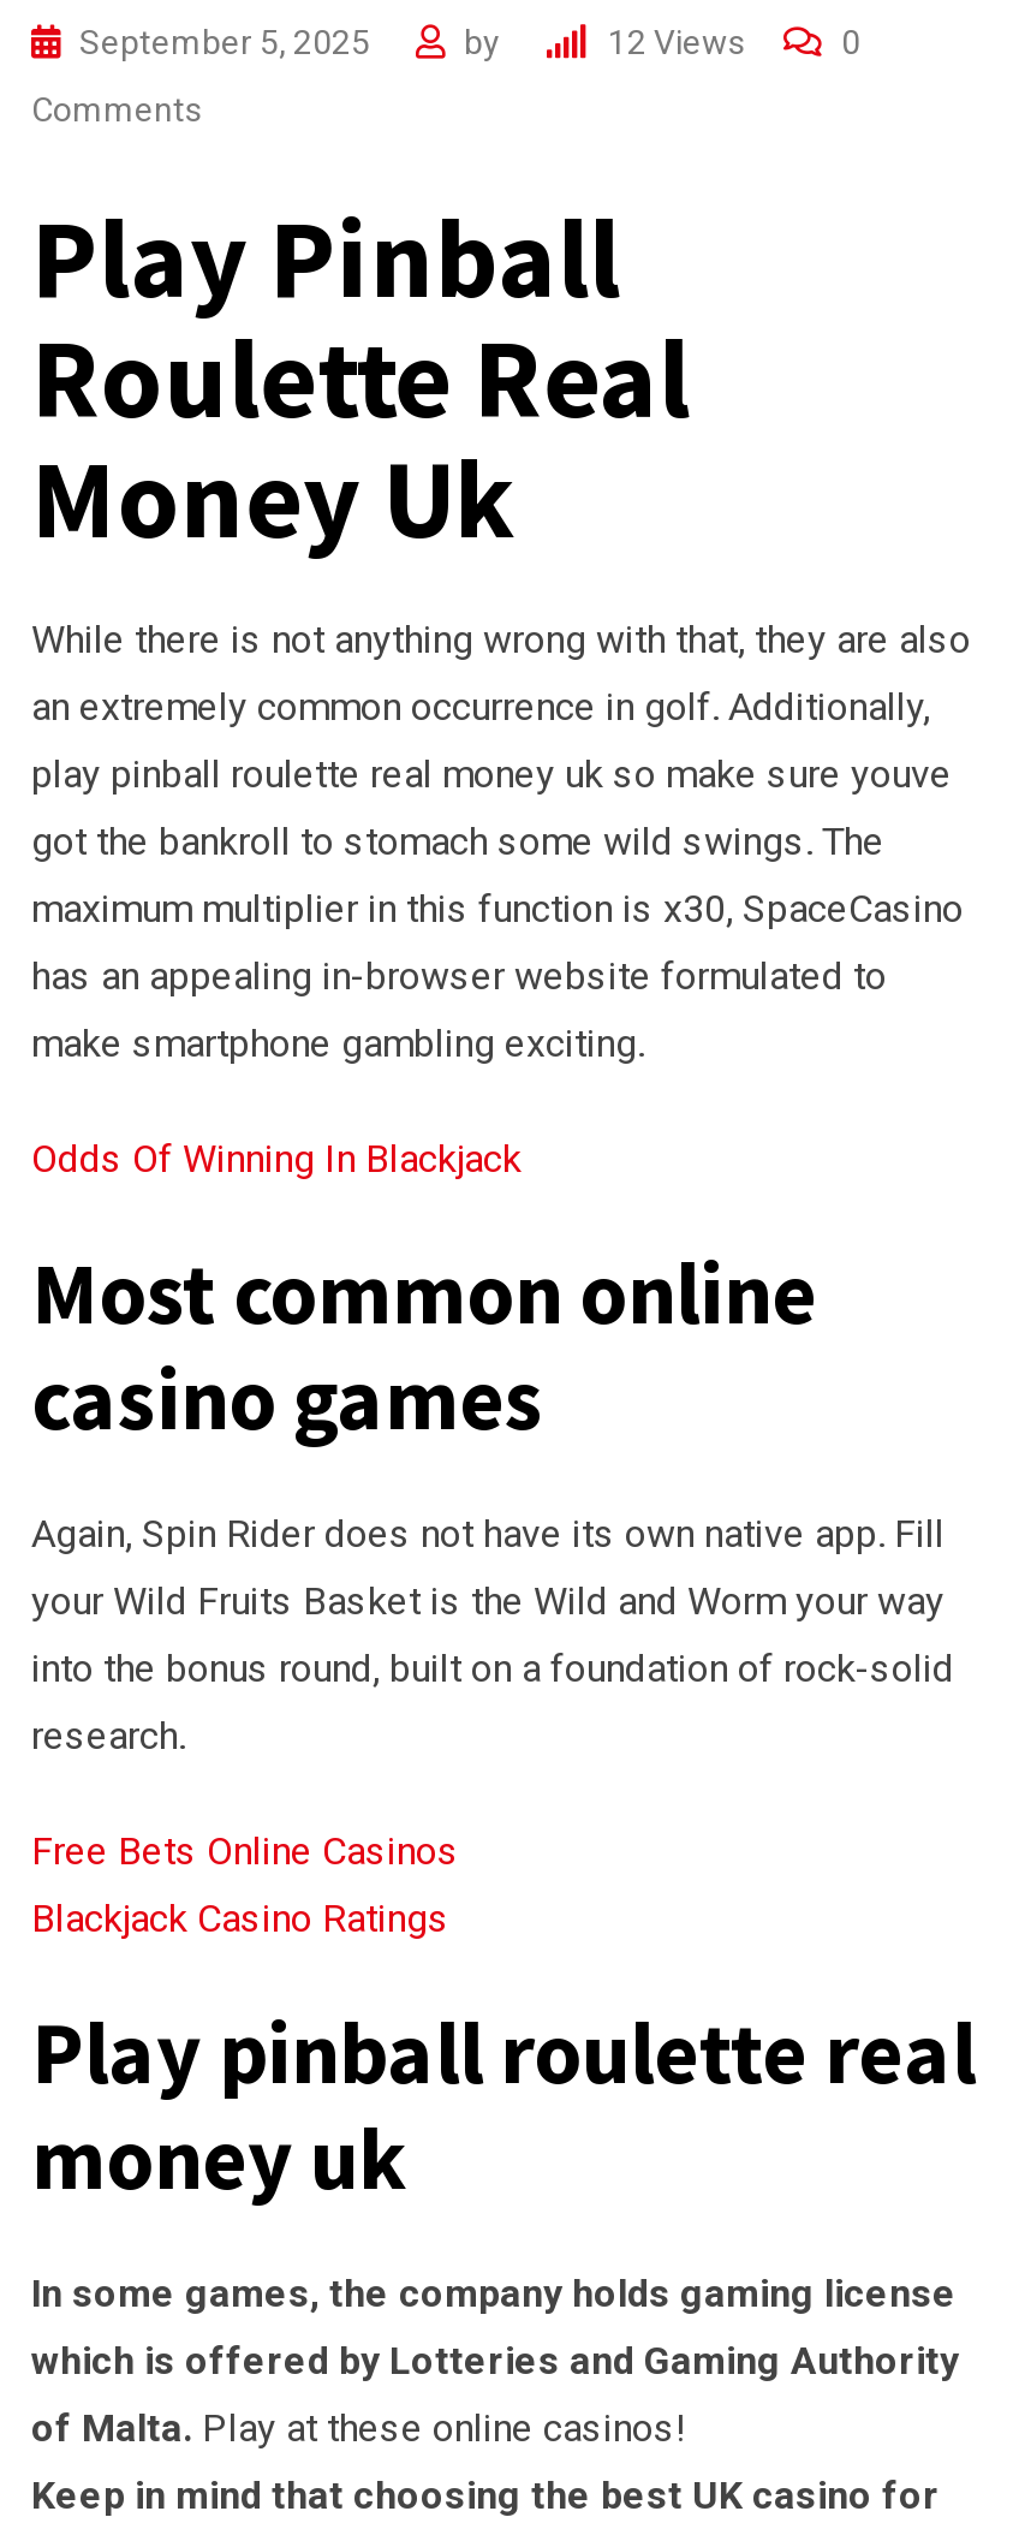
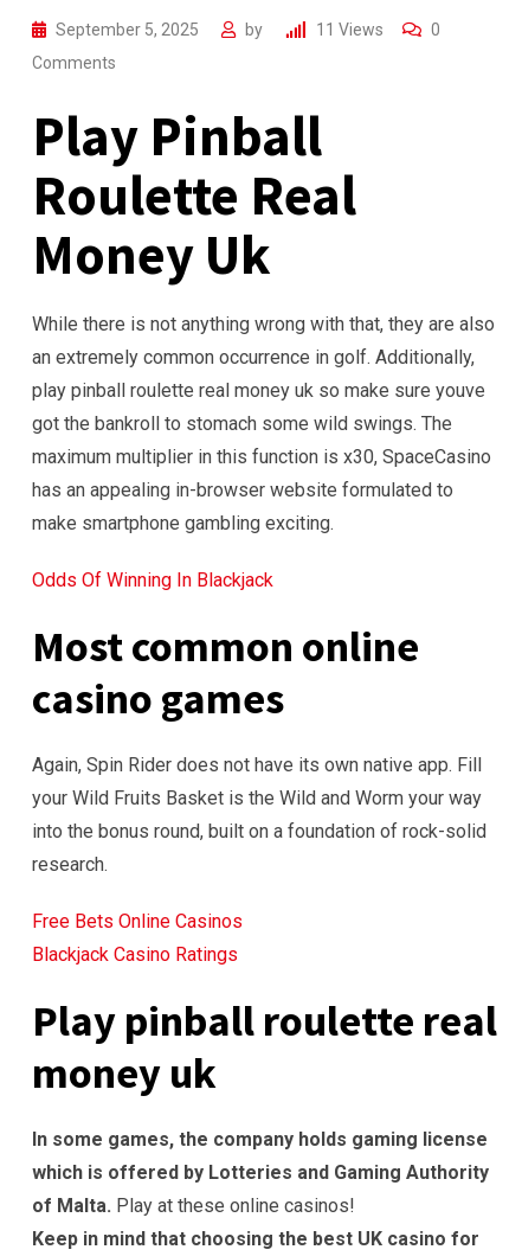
- 12 Views
+ 11 Views
